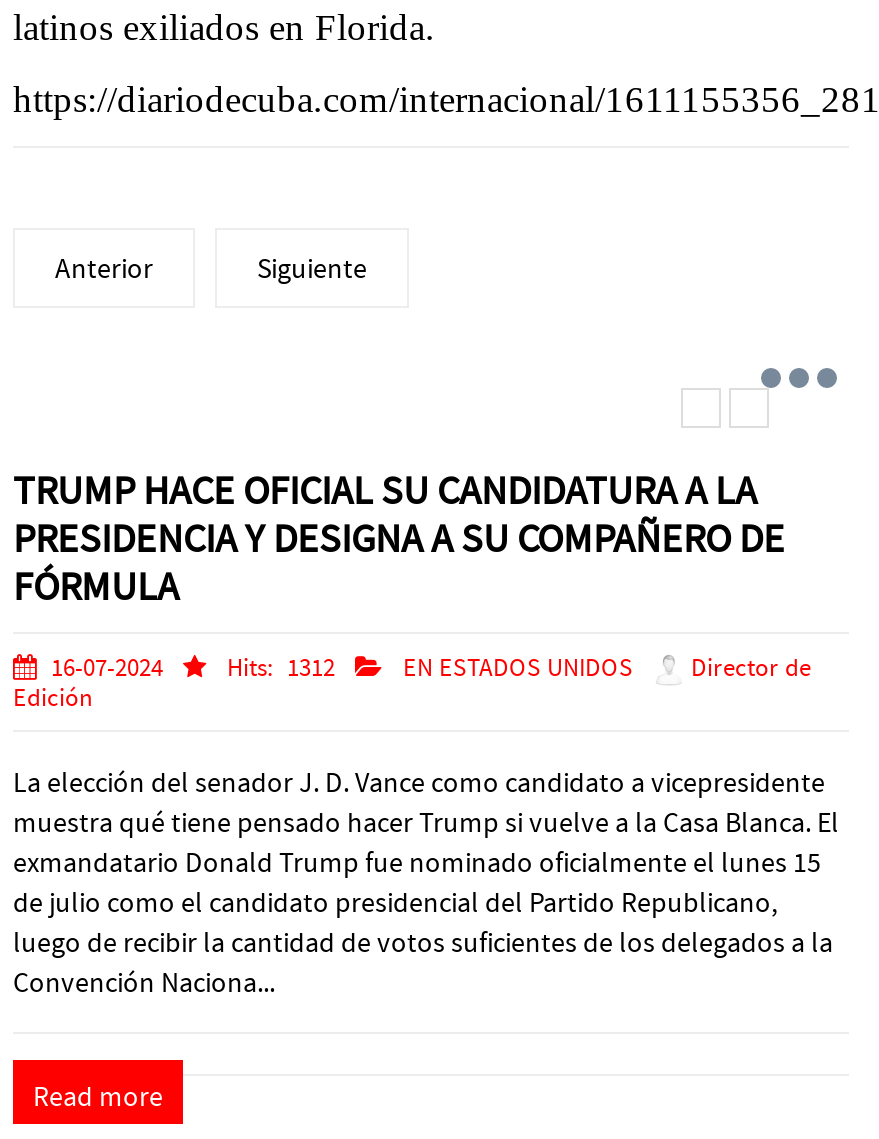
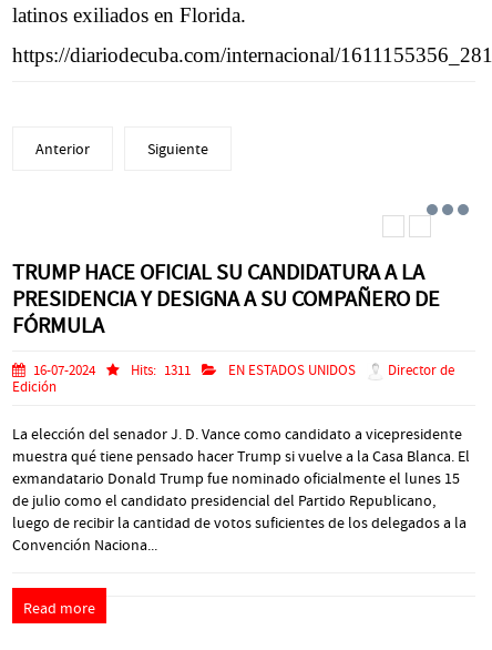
- 16-07-2024 Hits: 1312
+ 16-07-2024 Hits: 1311
